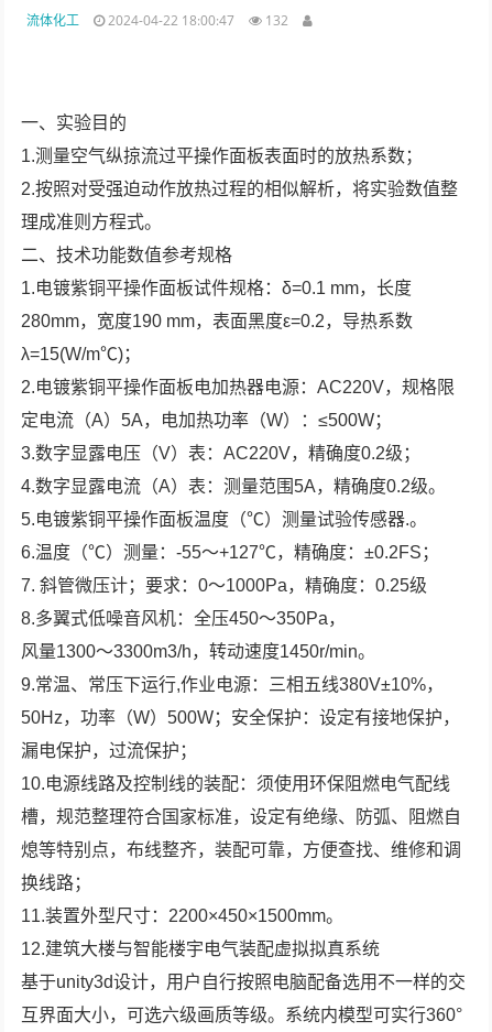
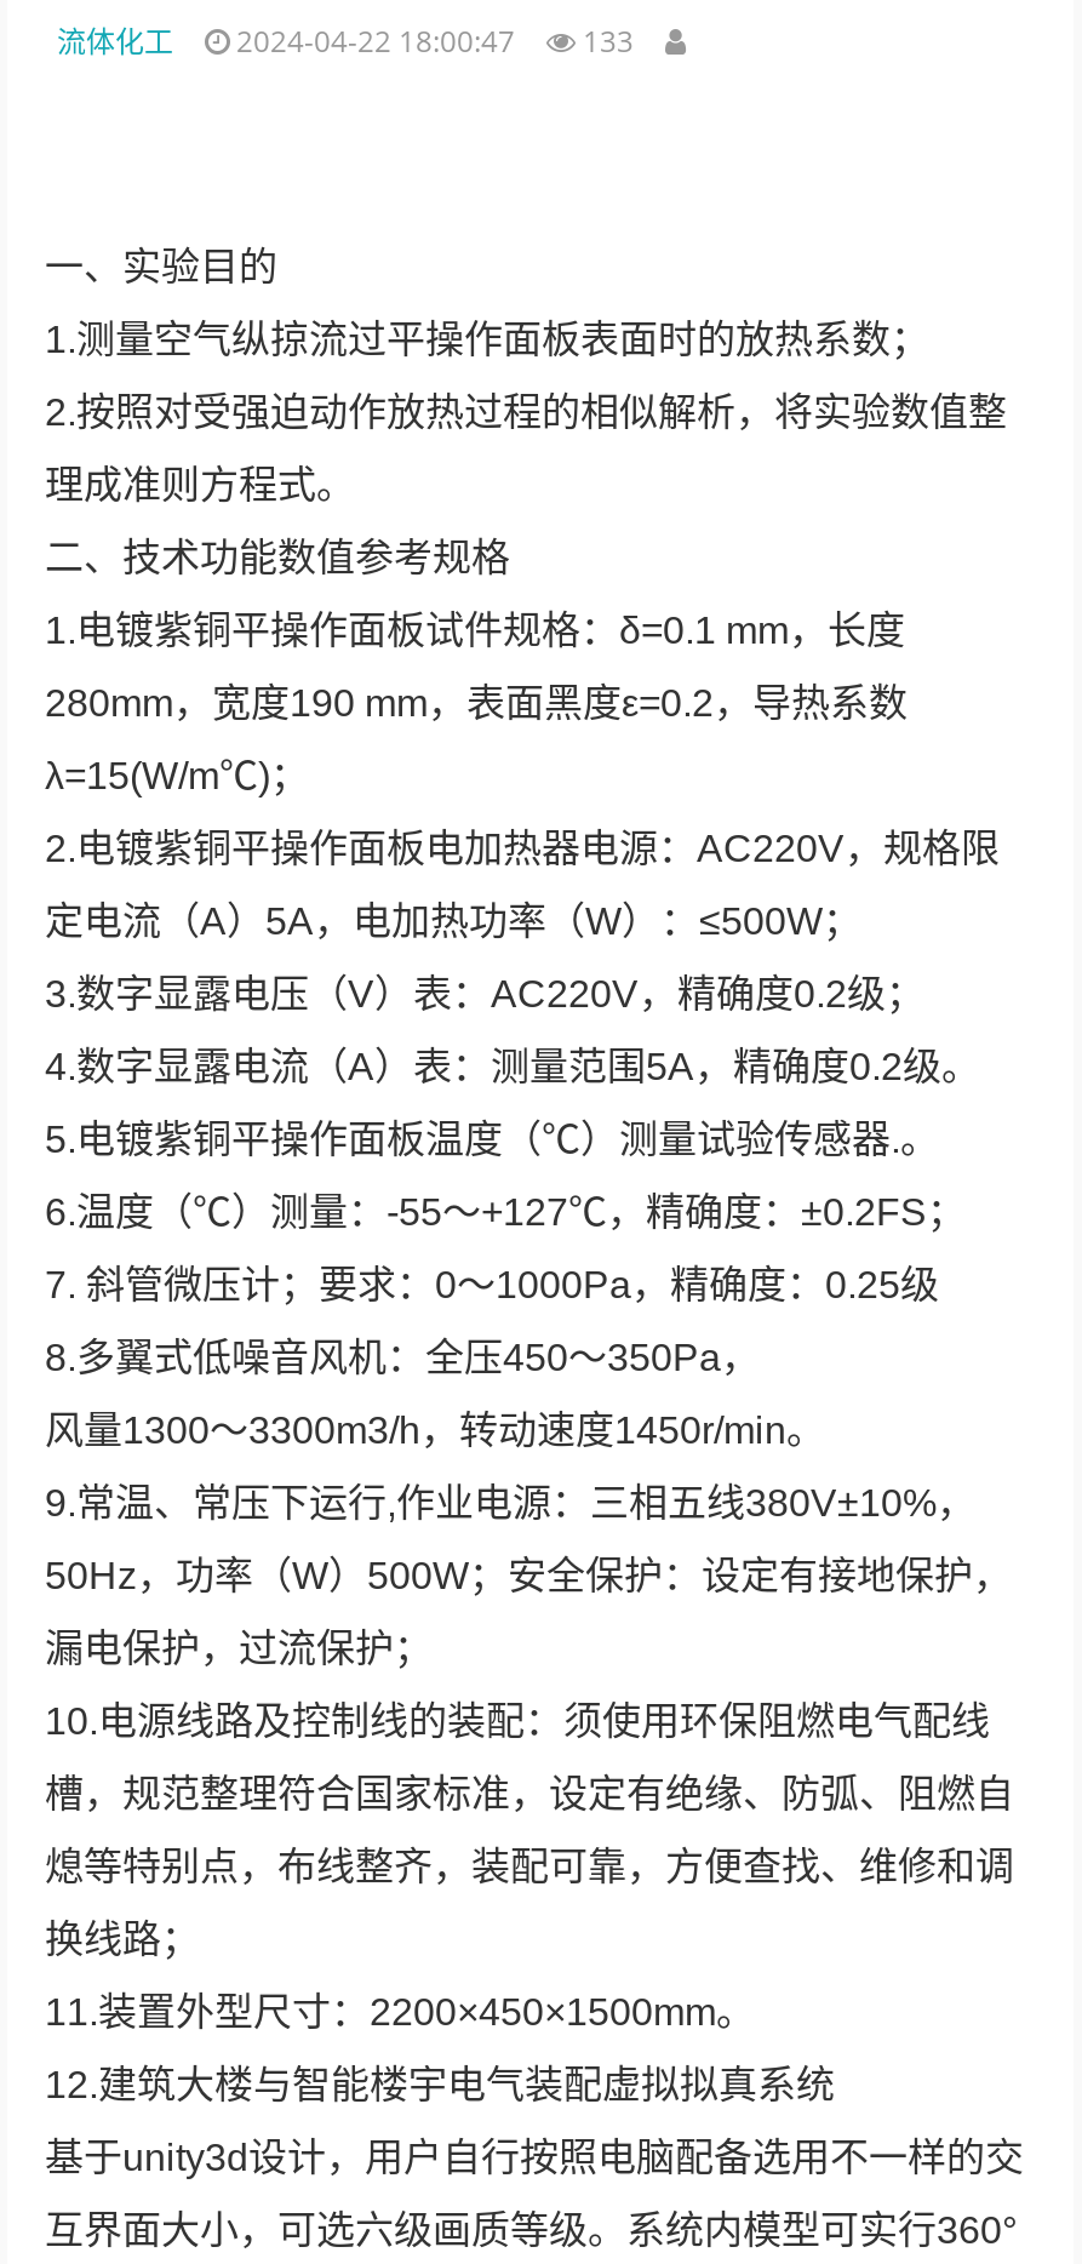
- 流体化工 2024-04-22 18:00:47 132
+ 流体化工 2024-04-22 18:00:47 133
